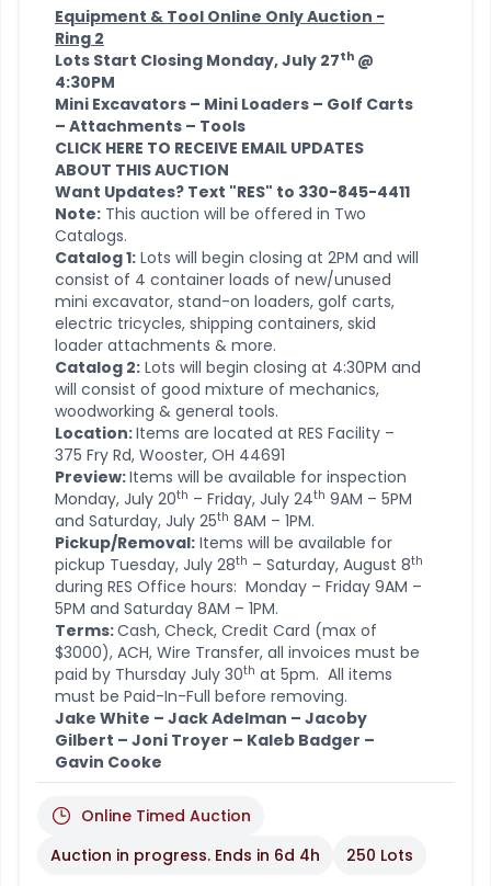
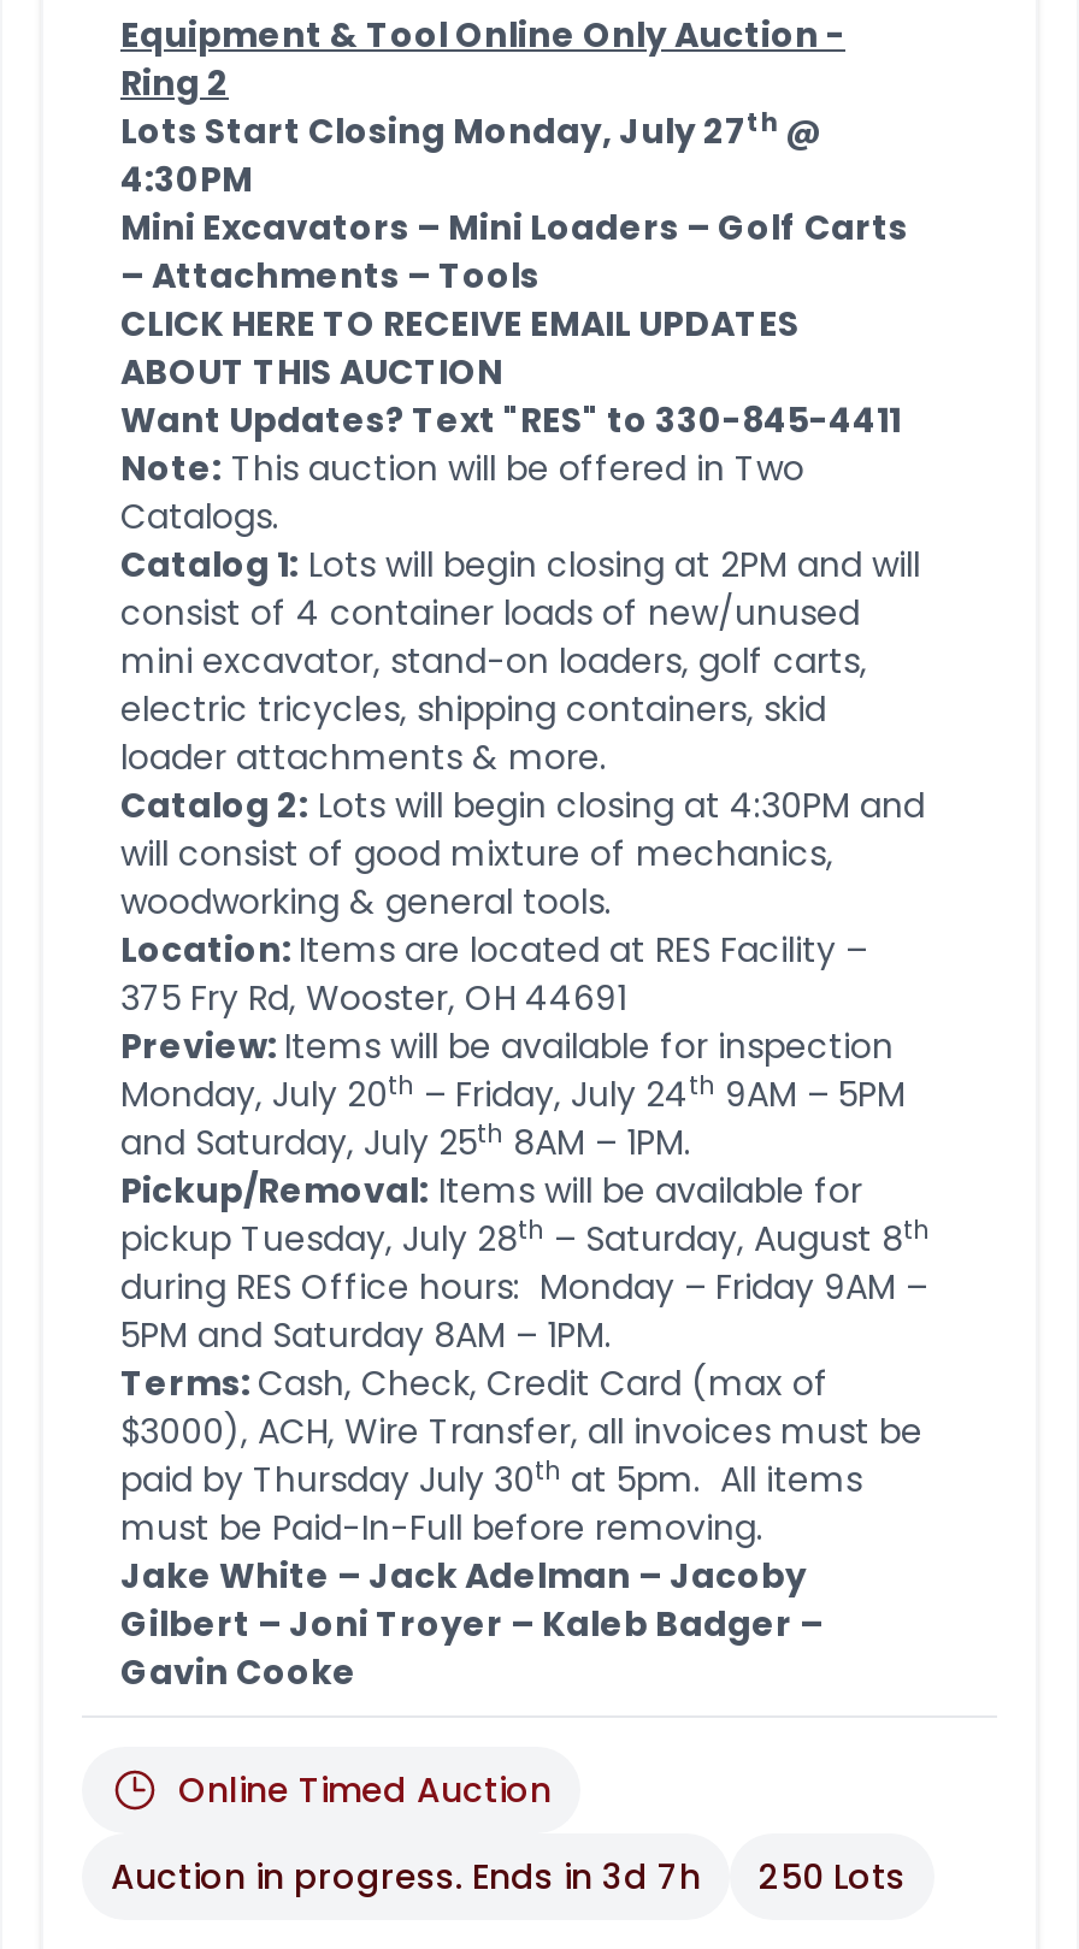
- Auction in progress. Ends in 6d 4h
+ Auction in progress. Ends in 3d 7h
